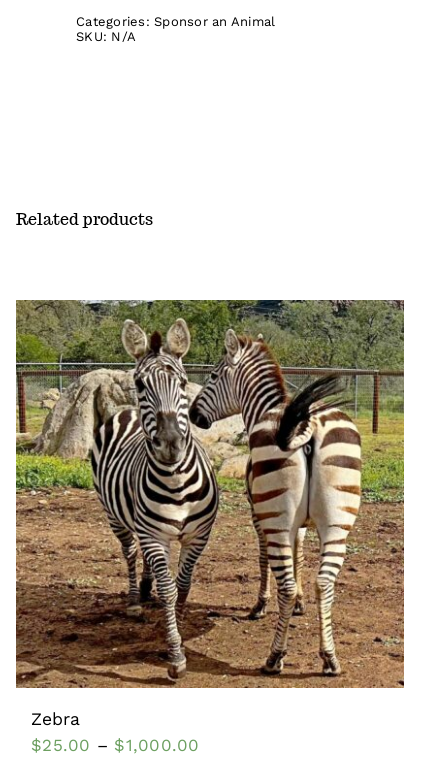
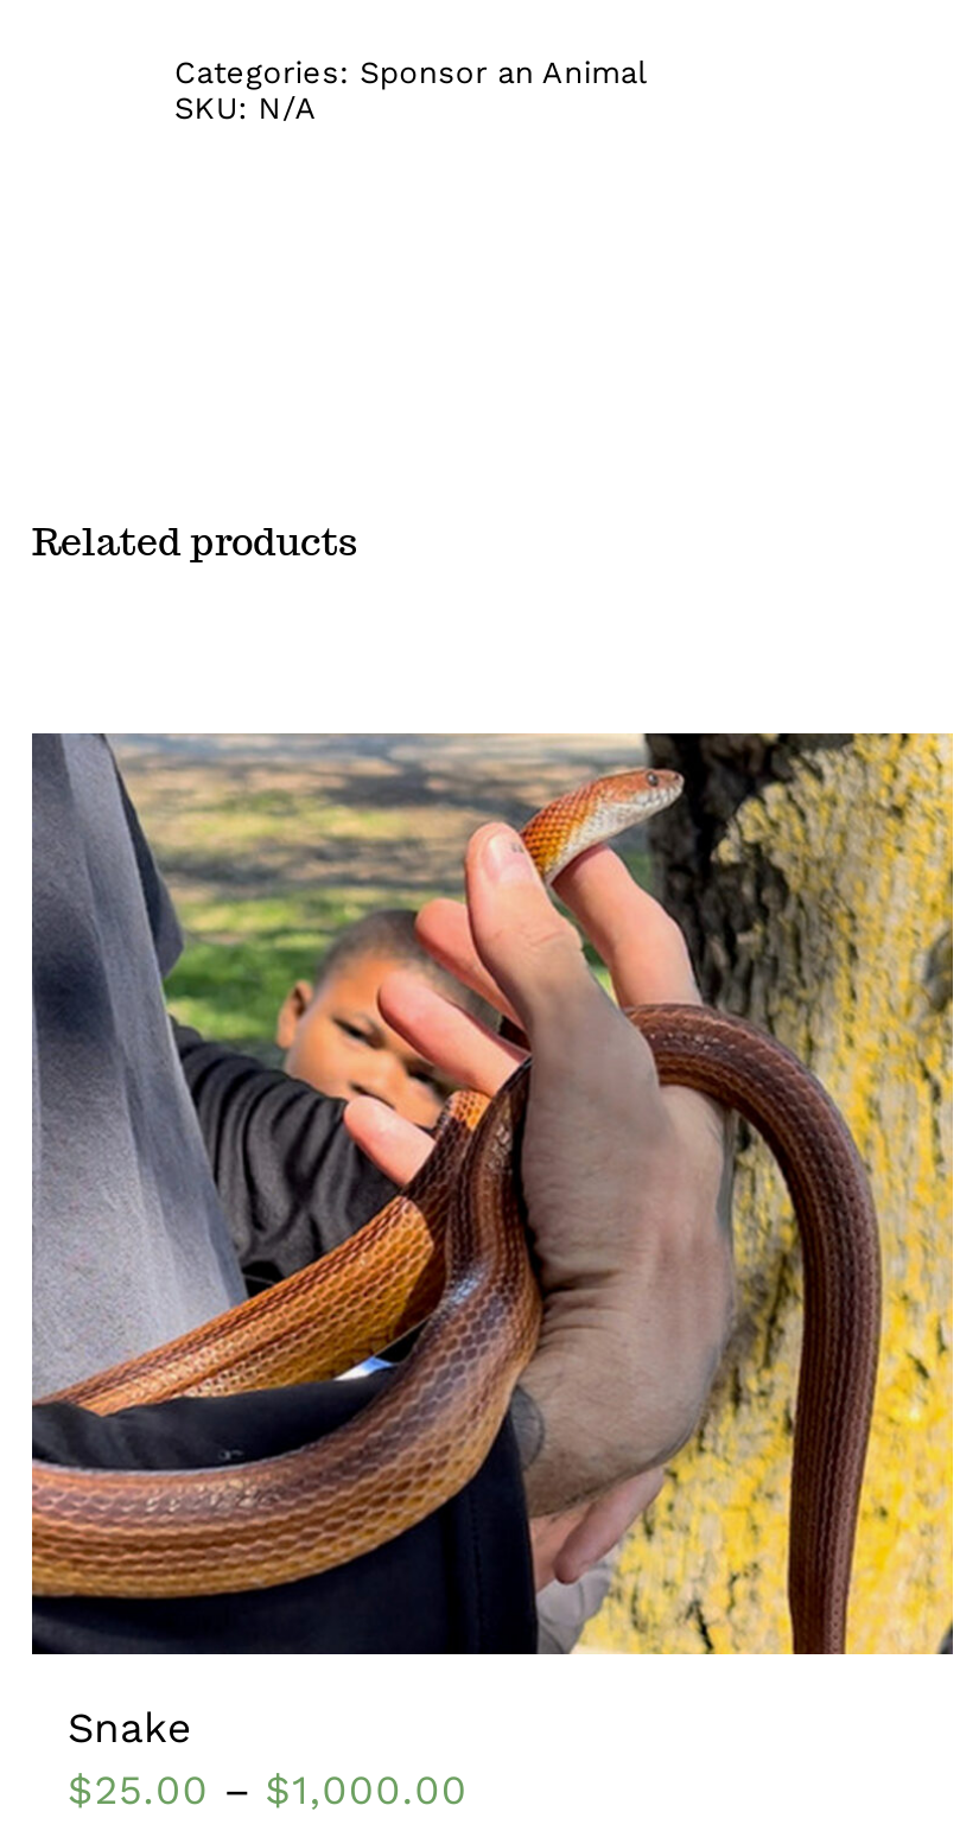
- [image]
- Zebra
+ [image]
+ Snake
